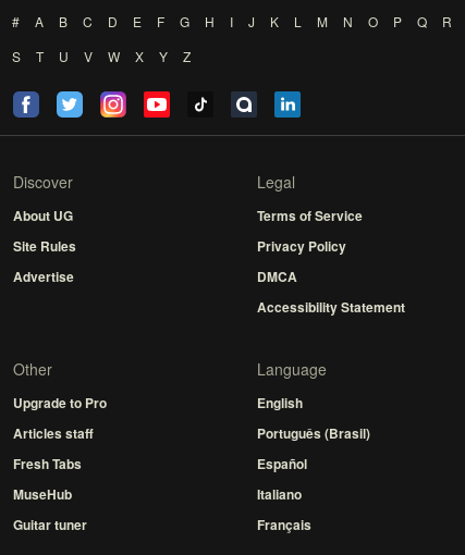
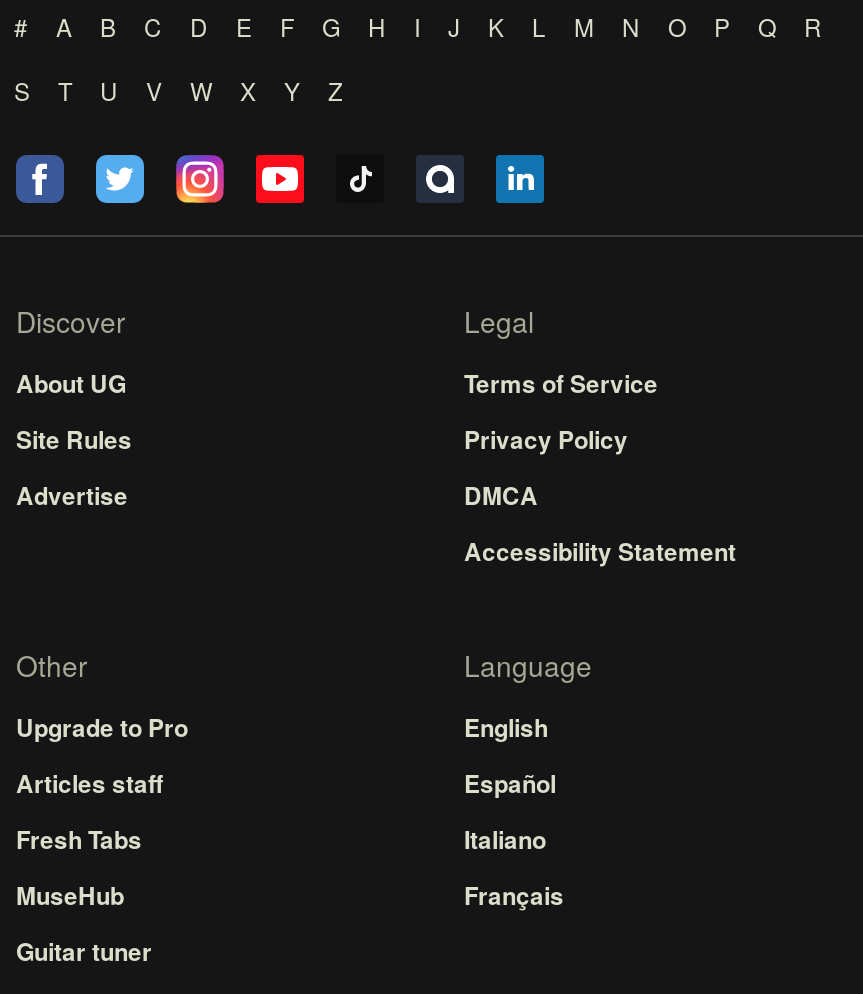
- Português (Brasil)

moved up: Español | Italiano | Français
